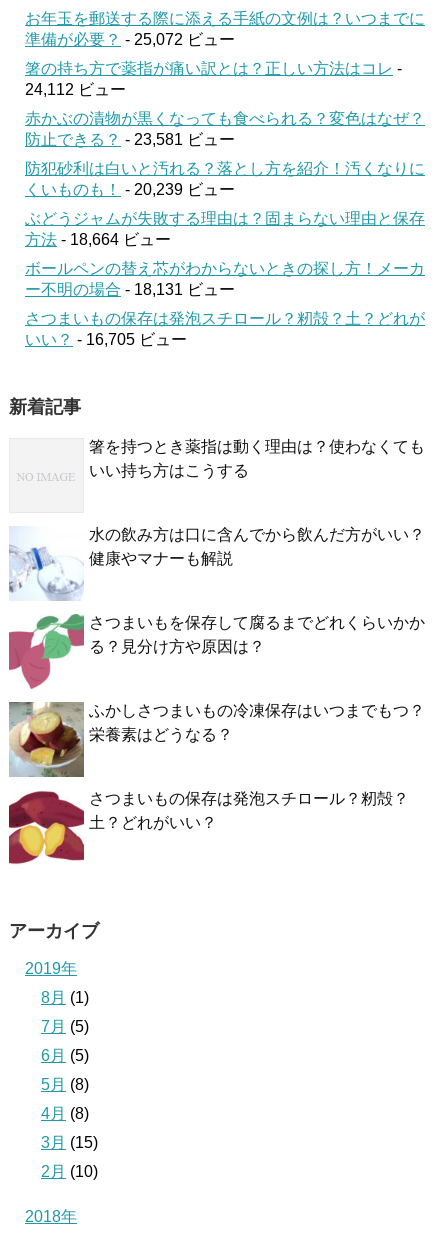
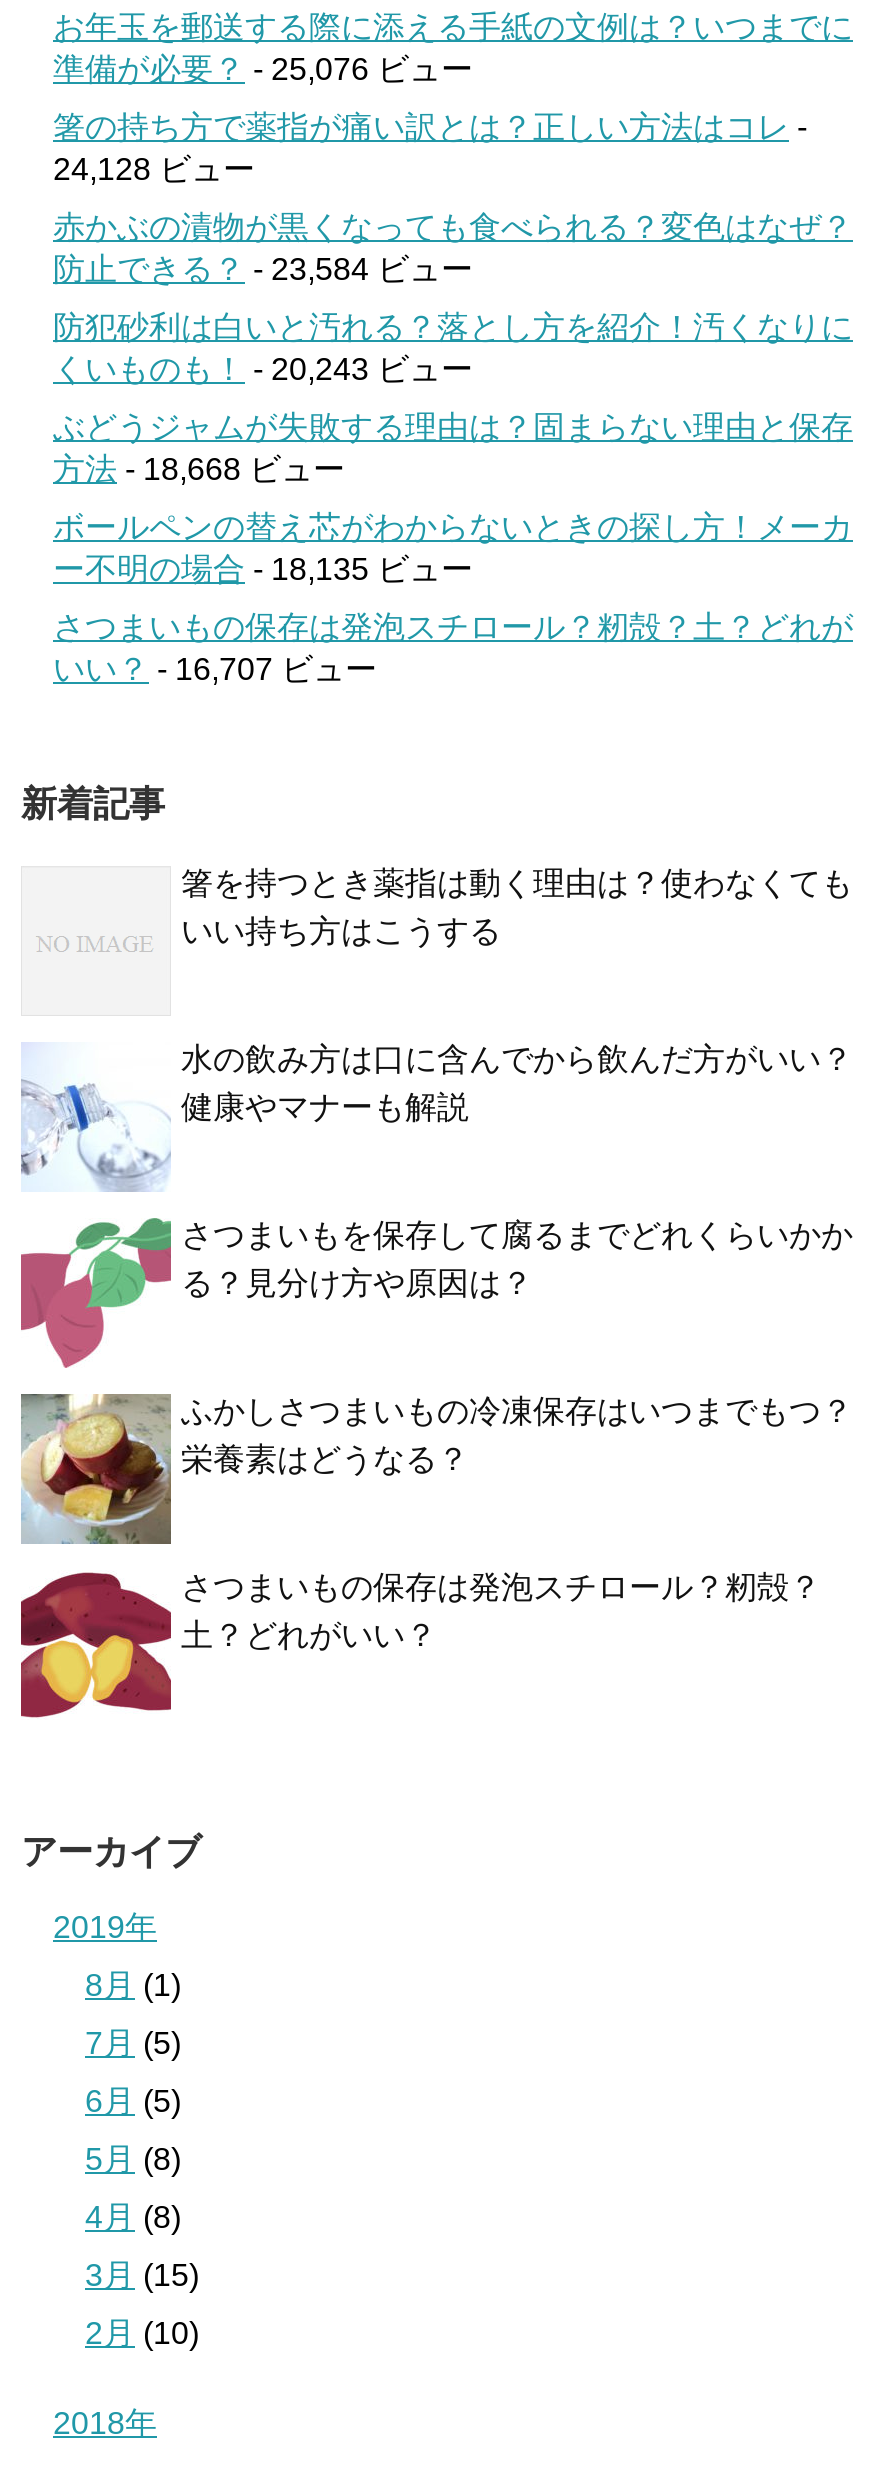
- 準備が必要？- 25,072 ビュー
+ 準備が必要？- 25,076 ビュー

- 24,112 ビュー
+ 24,128 ビュー

- 防止できる？- 23,581 ビュー
+ 防止できる？- 23,584 ビュー

- くいものも！- 20,239 ビュー
+ くいものも！- 20,243 ビュー

- 方法- 18,664 ビュー
+ 方法- 18,668 ビュー

- ー不明の場合- 18,131 ビュー
+ ー不明の場合- 18,135 ビュー

- いい？- 16,705 ビュー
+ いい？- 16,707 ビュー
